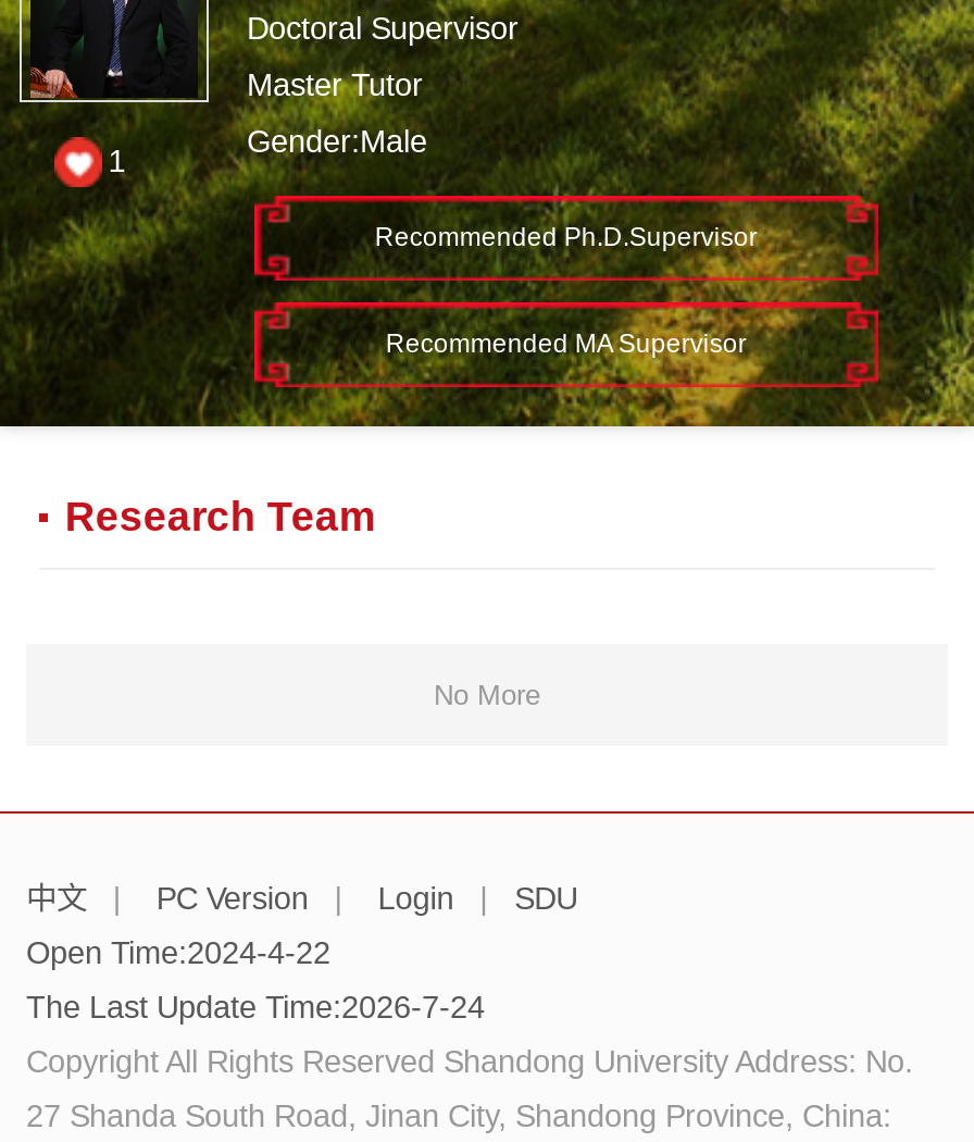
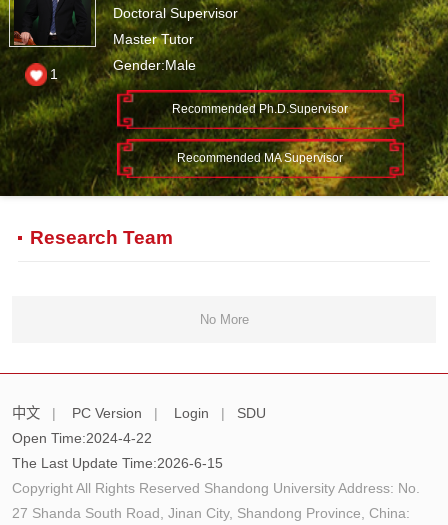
- The Last Update Time:2026-7-24
+ The Last Update Time:2026-6-15
